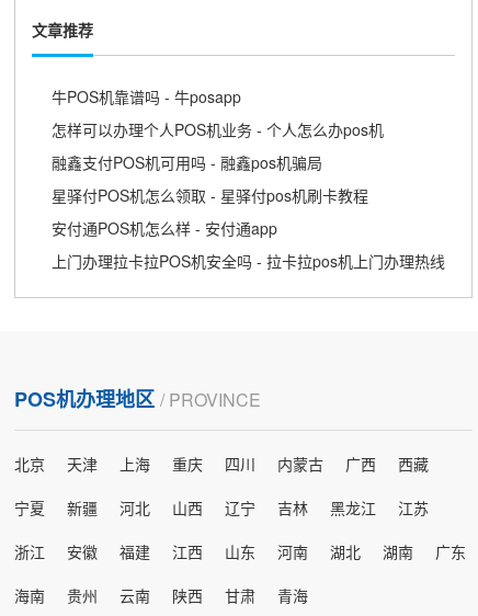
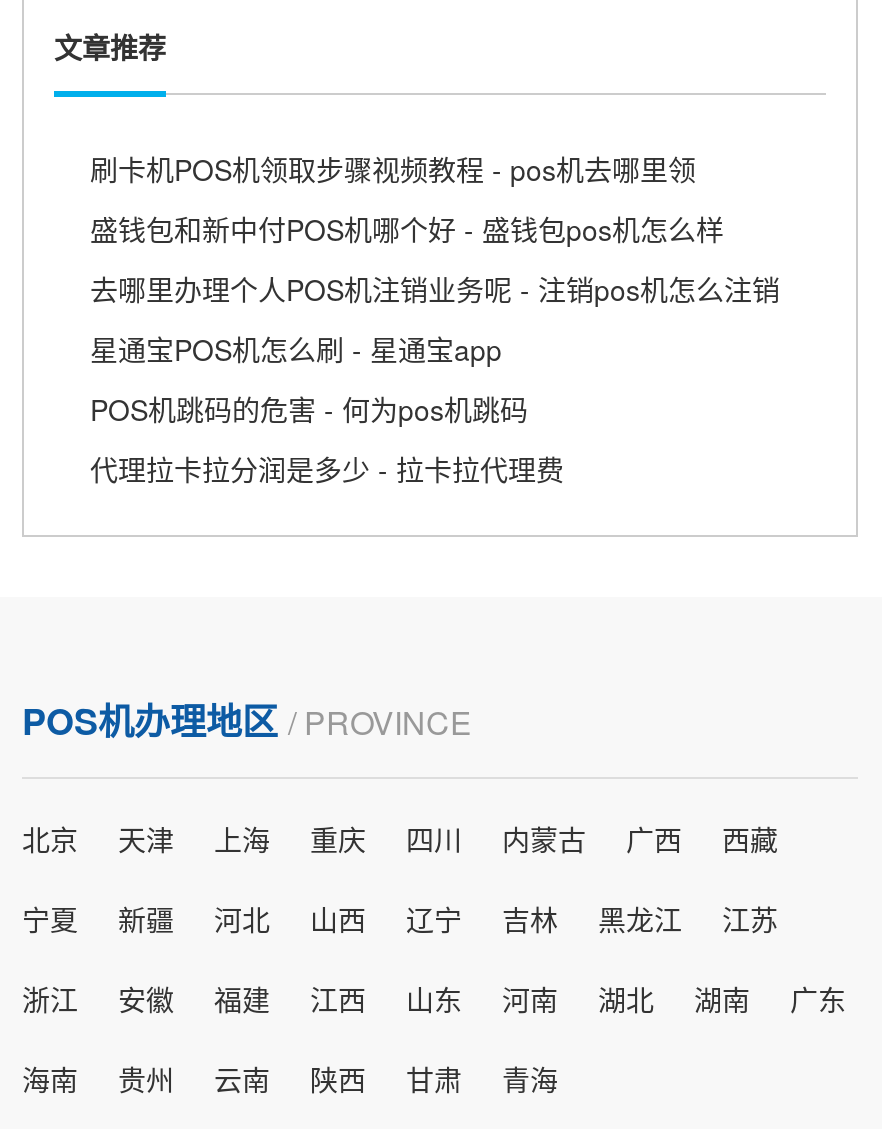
- 牛POS机靠谱吗 - 牛posapp
+ 刷卡机POS机领取步骤视频教程 - pos机去哪里领

- 怎样可以办理个人POS机业务 - 个人怎么办pos机
+ 盛钱包和新中付POS机哪个好 - 盛钱包pos机怎么样

- 融鑫支付POS机可用吗 - 融鑫pos机骗局
+ 去哪里办理个人POS机注销业务呢 - 注销pos机怎么注销

- 星驿付POS机怎么领取 - 星驿付pos机刷卡教程
+ 星通宝POS机怎么刷 - 星通宝app

- 安付通POS机怎么样 - 安付通app
+ POS机跳码的危害 - 何为pos机跳码

- 上门办理拉卡拉POS机安全吗 - 拉卡拉pos机上门办理热线
+ 代理拉卡拉分润是多少 - 拉卡拉代理费
